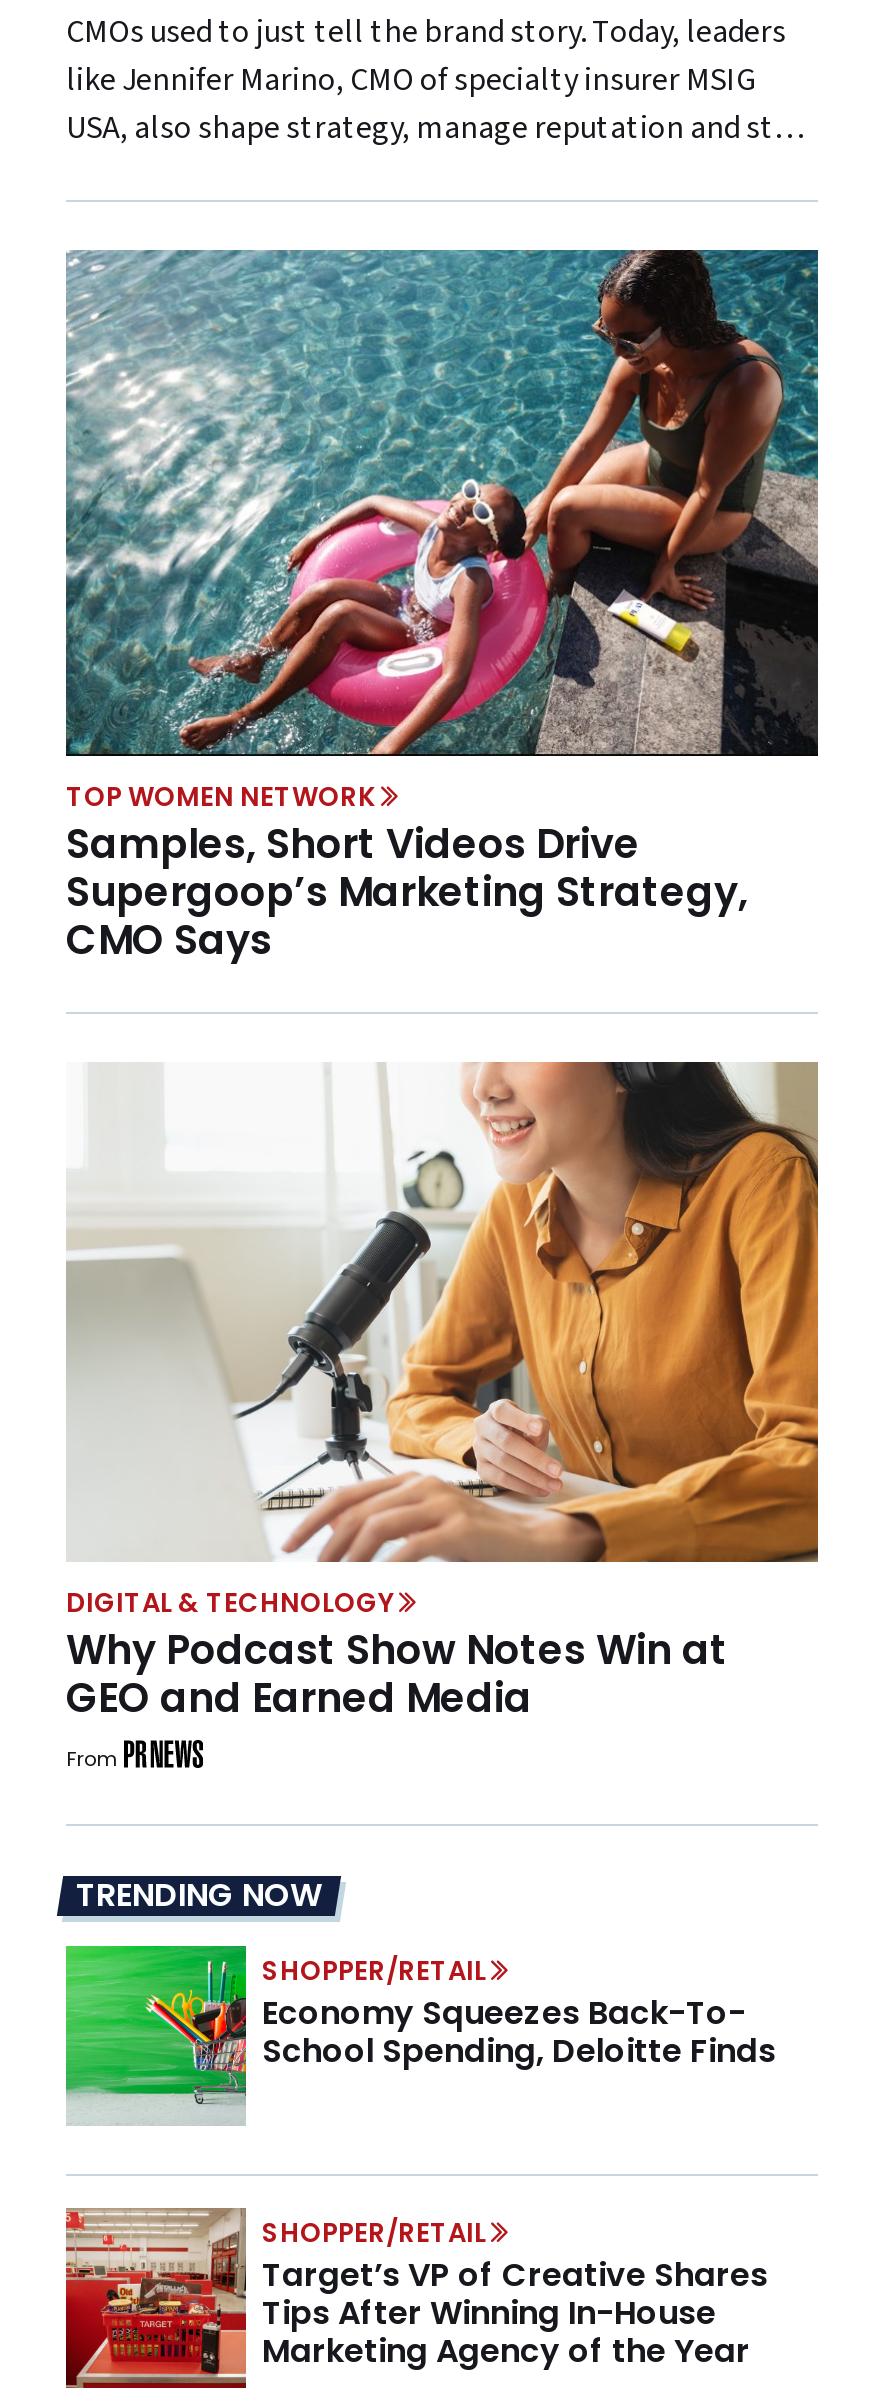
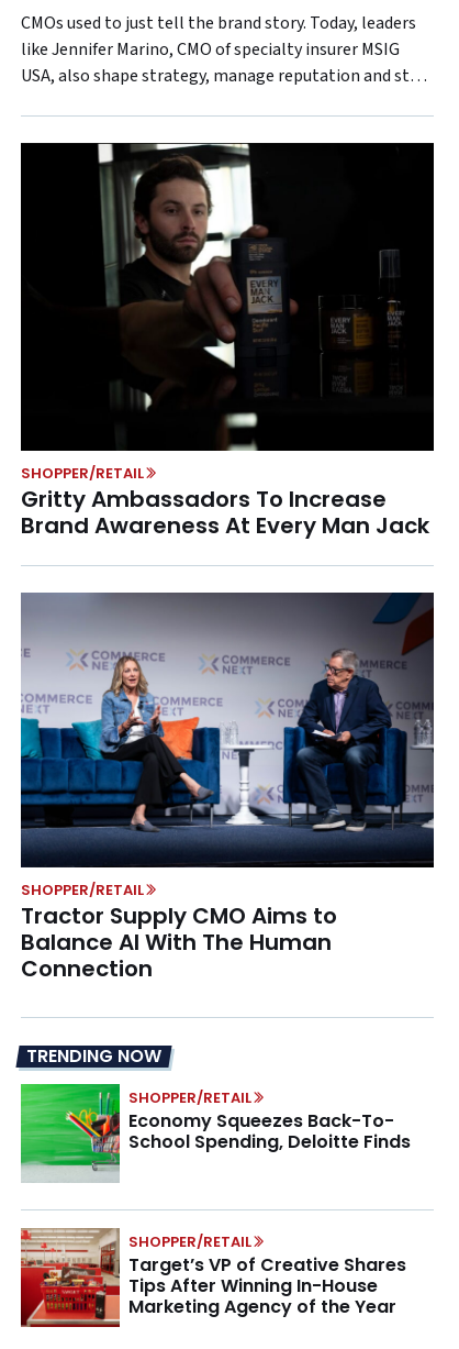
- [image]
- TOP WOMEN NETWORK
- Samples, Short Videos Drive
- Supergoop’s Marketing Strategy,
- CMO Says
+ [image]
+ SHOPPER/RETAIL
+ Gritty Ambassadors To Increase
+ Brand Awareness At Every Man Jack

- [image]
- DIGITAL & TECHNOLOGY
- Why Podcast Show Notes Win at
- GEO and Earned Media
- From
+ [image]
+ SHOPPER/RETAIL
+ Tractor Supply CMO Aims to
+ Balance AI With The Human
+ Connection
